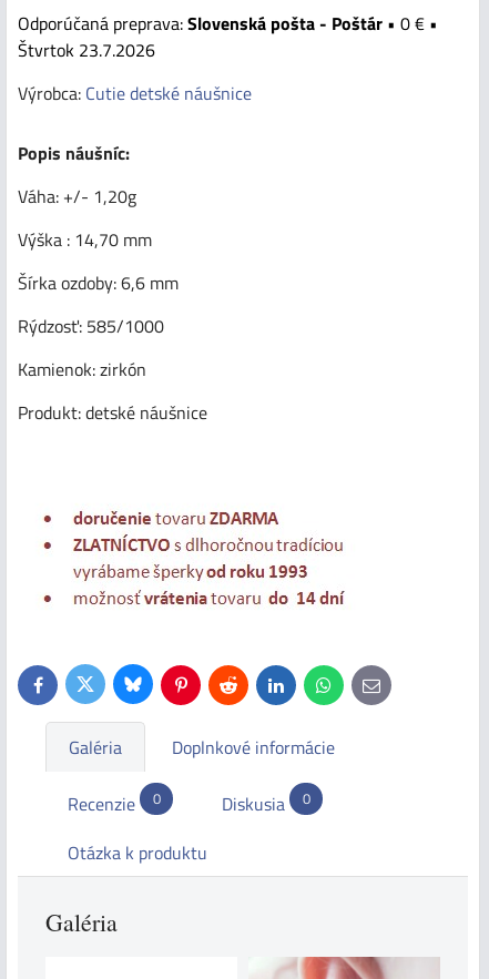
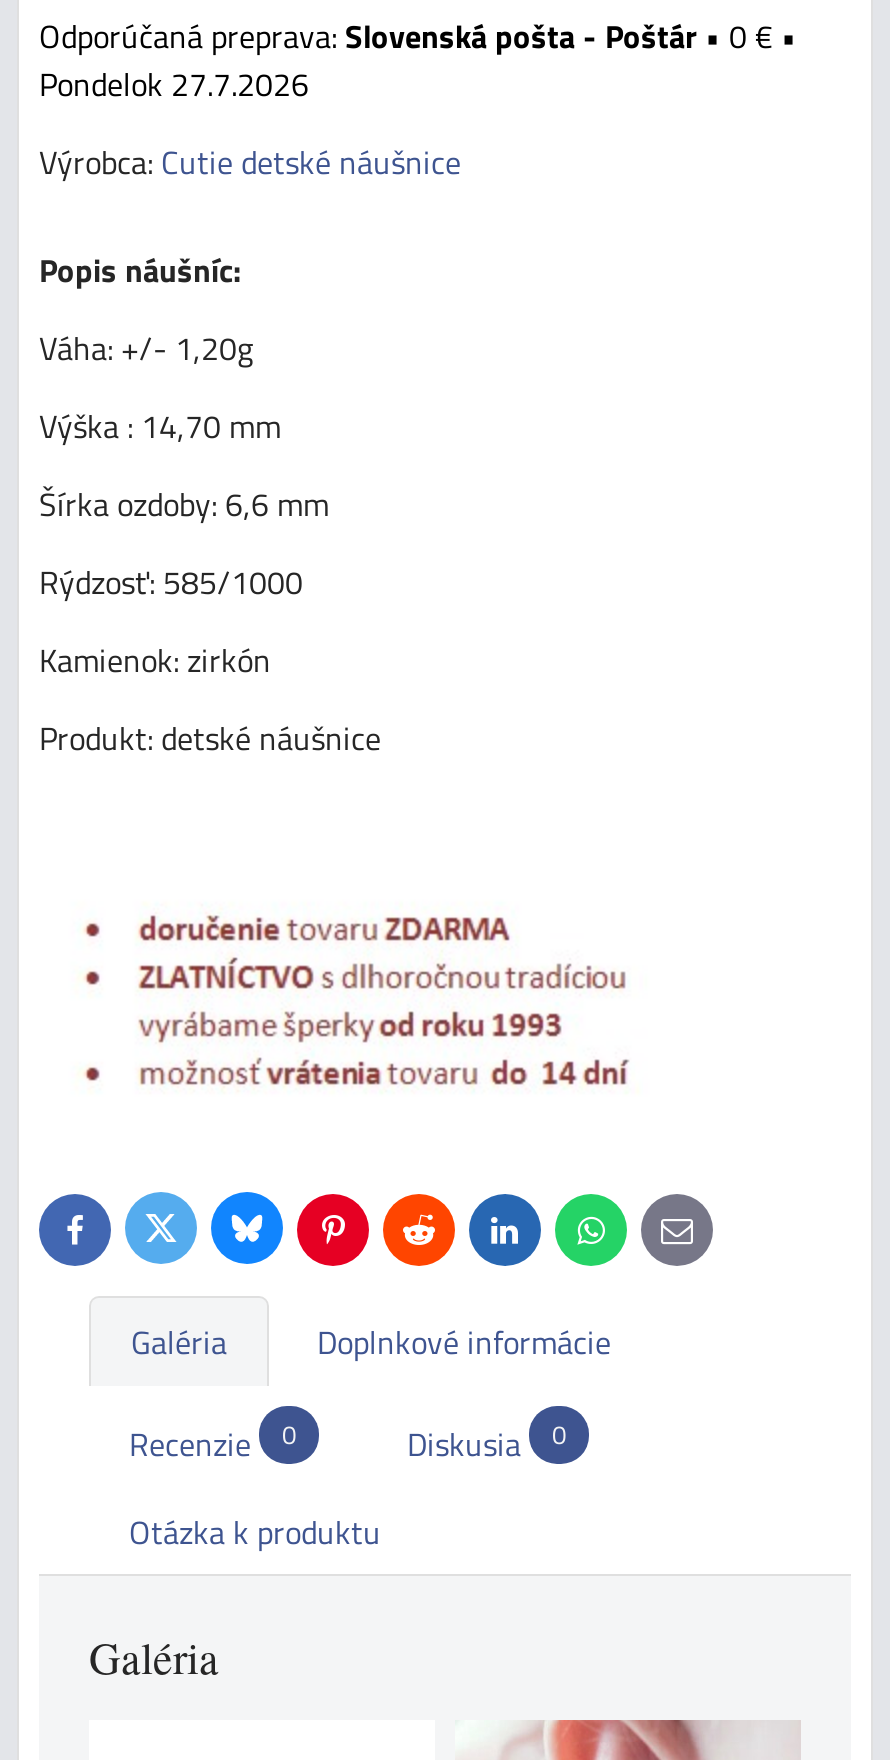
- Štvrtok 23.7.2026
+ Pondelok 27.7.2026
